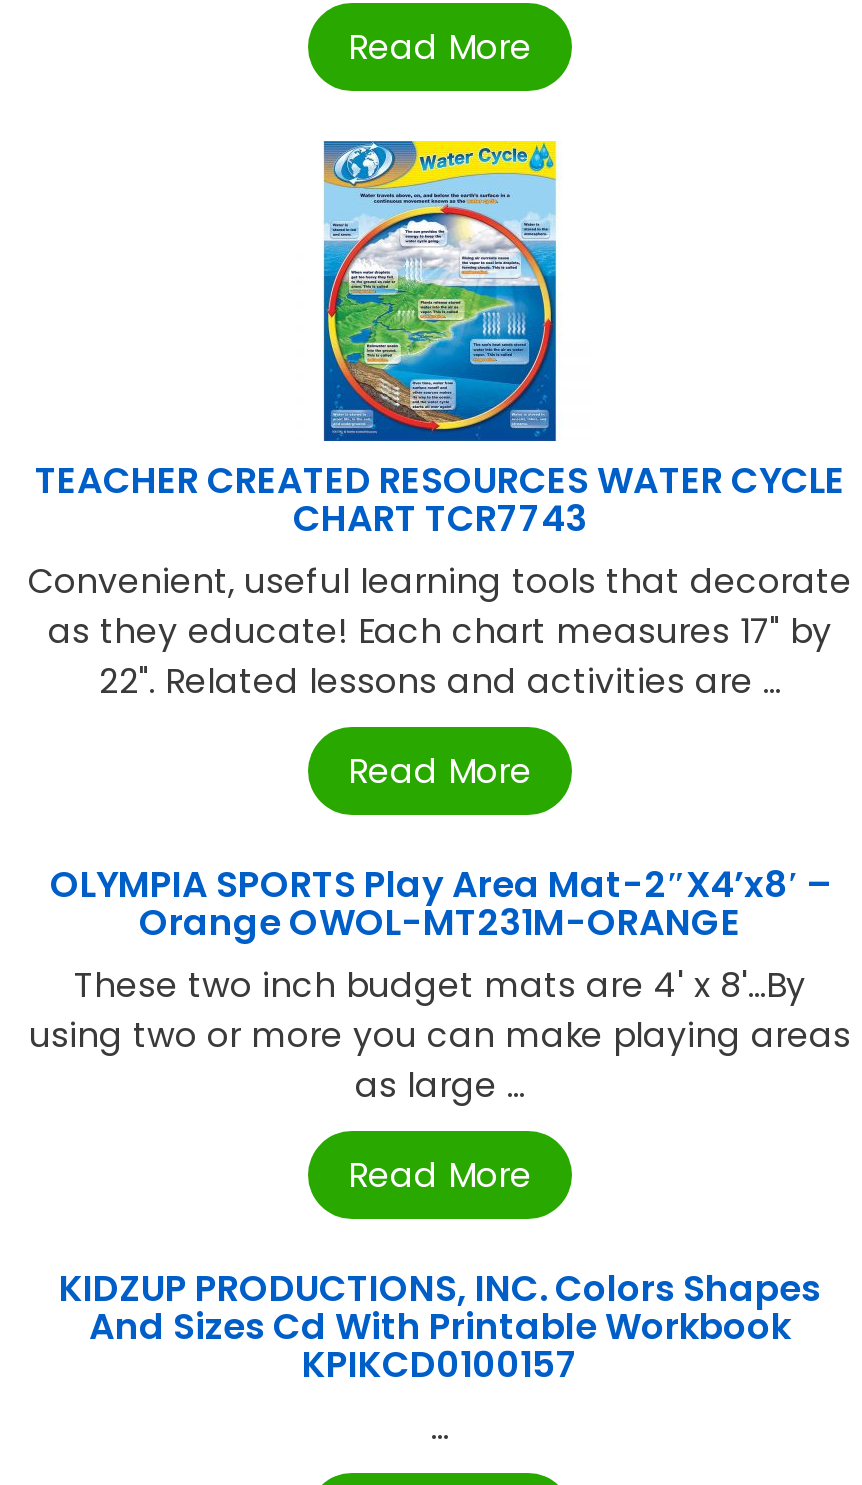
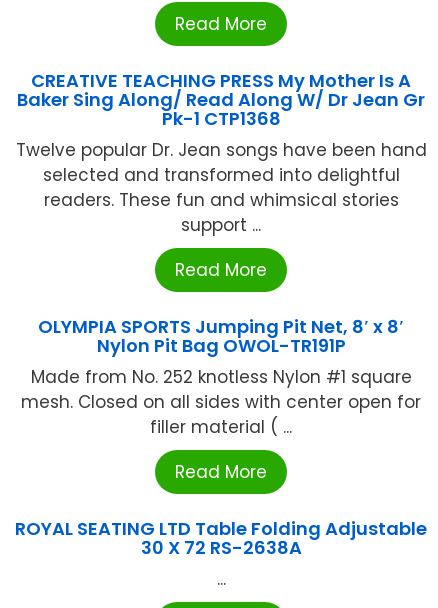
- TEACHER CREATED RESOURCES WATER CYCLE
- CHART TCR7743
- Convenient, useful learning tools that decorate
- as they educate! Each chart measures 17" by
- 22". Related lessons and activities are ...
+ CREATIVE TEACHING PRESS My Mother Is A
+ Baker Sing Along/ Read Along W/ Dr Jean Gr
+ Pk-1 CTP1368
+ Twelve popular Dr. Jean songs have been hand
+ selected and transformed into delightful
+ readers. These fun and whimsical stories
+ support ...

- OLYMPIA SPORTS Play Area Mat-2″X4’x8′ –
- Orange OWOL-MT231M-ORANGE
- These two inch budget mats are 4' x 8'...By
- using two or more you can make playing areas
- as large ...
+ OLYMPIA SPORTS Jumping Pit Net, 8′ x 8′
+ Nylon Pit Bag OWOL-TR191P
+ Made from No. 252 knotless Nylon #1 square
+ mesh. Closed on all sides with center open for
+ filler material ( ...

- KIDZUP PRODUCTIONS, INC. Colors Shapes
- And Sizes Cd With Printable Workbook
- KPIKCD0100157
+ ROYAL SEATING LTD Table Folding Adjustable
+ 30 X 72 RS-2638A
